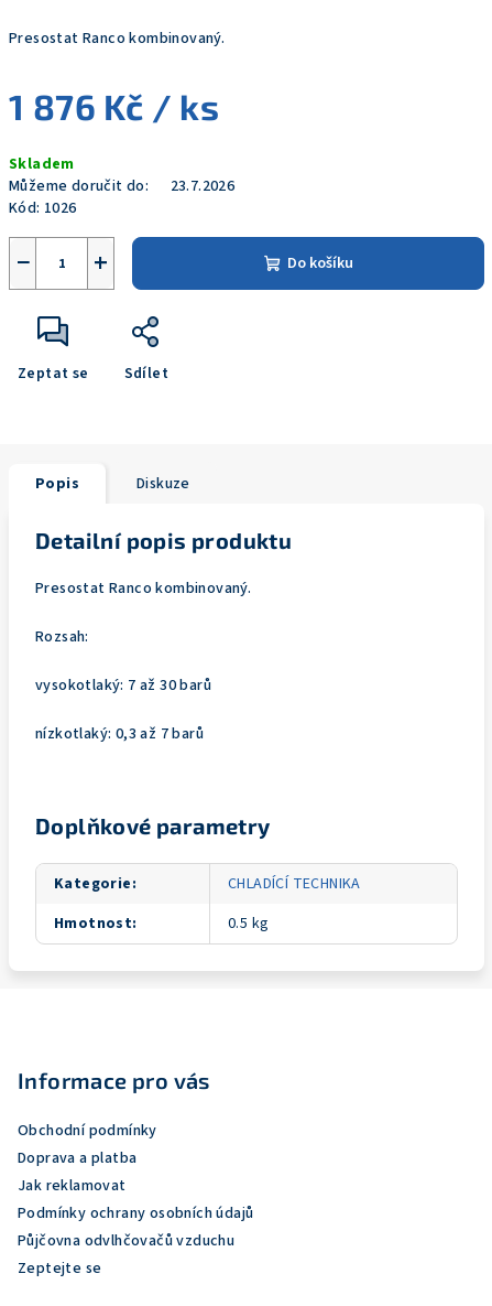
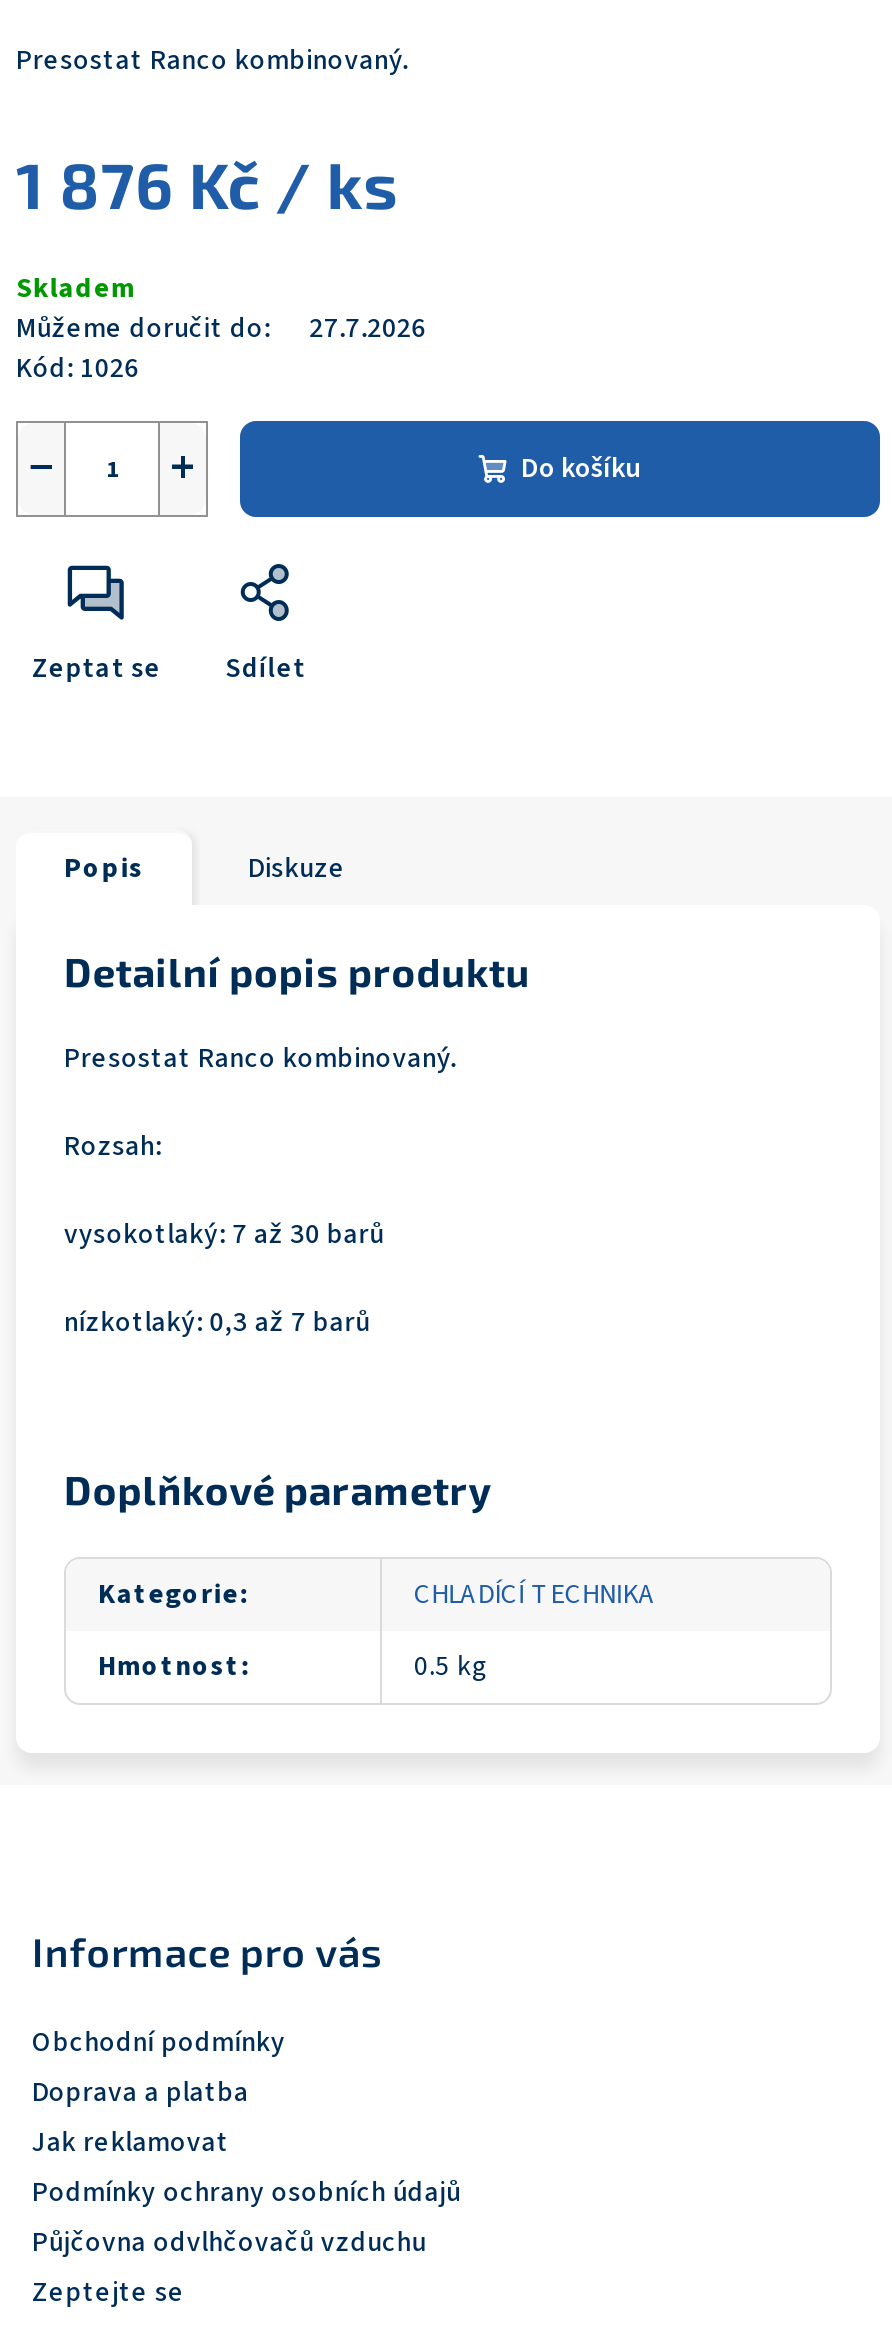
- Můžeme doručit do: 23.7.2026
+ Můžeme doručit do: 27.7.2026
